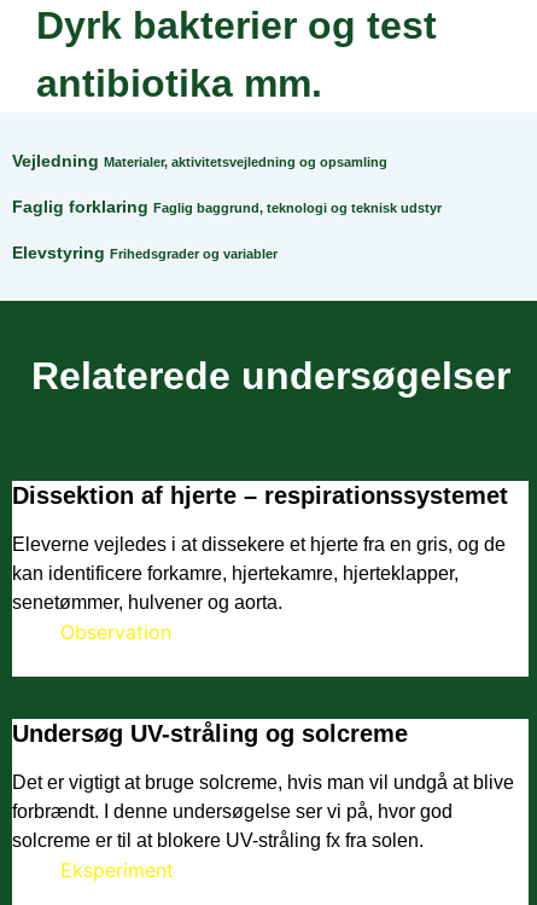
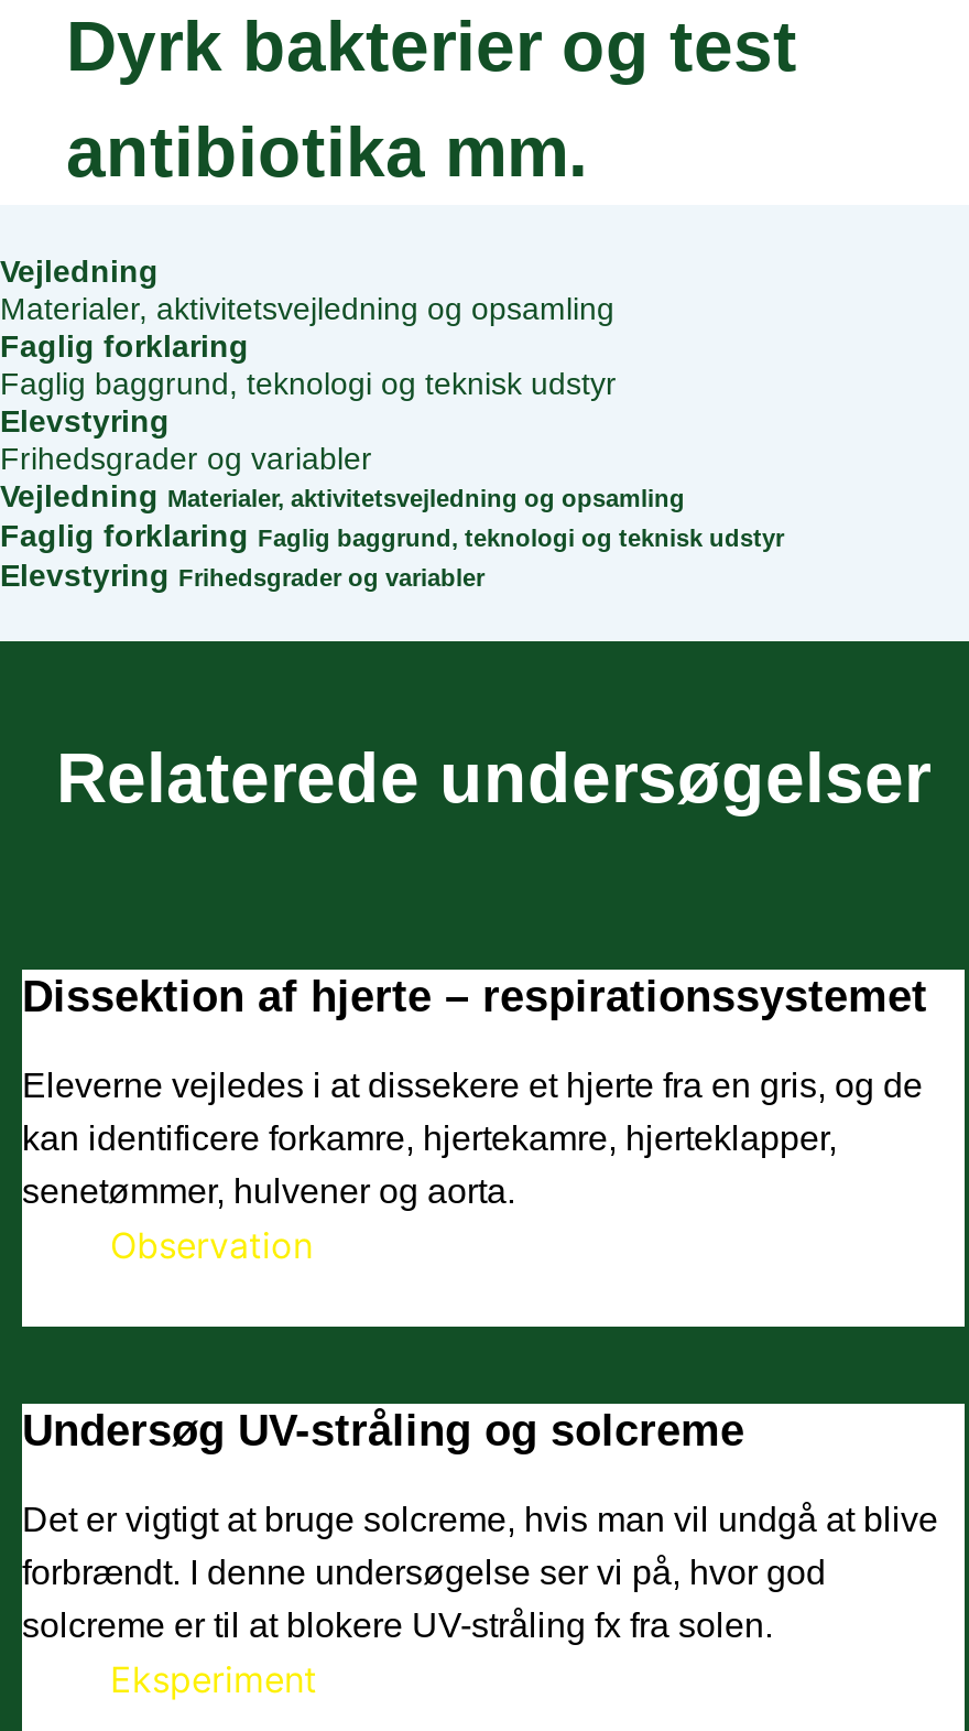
+ Vejledning
+ Materialer, aktivitetsvejledning og opsamling
+ Faglig forklaring
+ Faglig baggrund, teknologi og teknisk udstyr
+ Elevstyring
+ Frihedsgrader og variabler

moved down: Vejledning Materialer, aktivitetsvejledning og opsamling

moved down: Faglig forklaring Faglig baggrund, teknologi og teknisk udstyr
